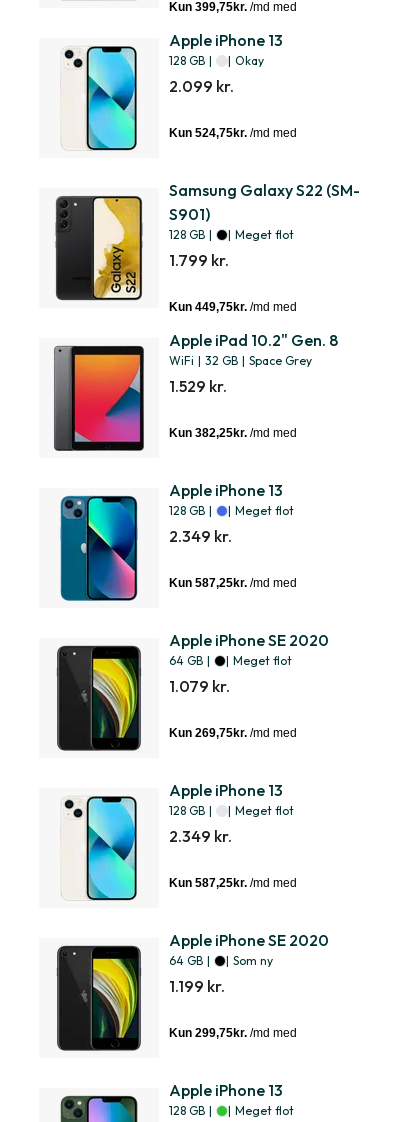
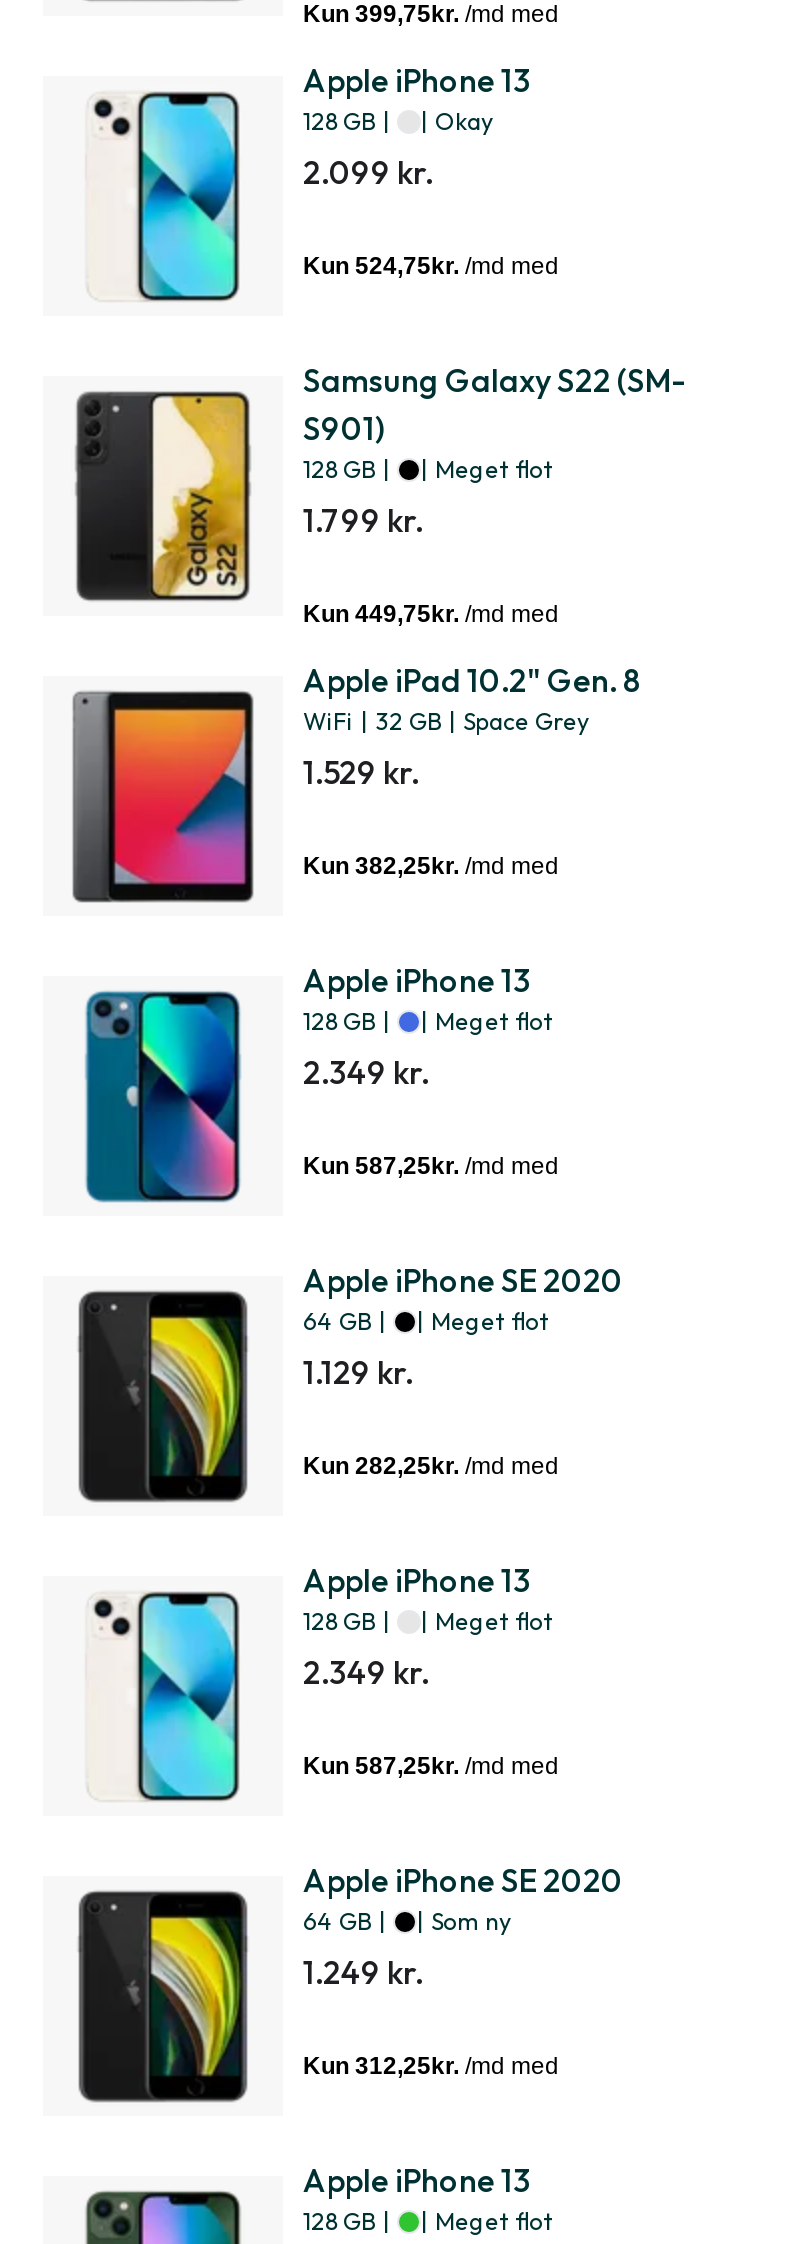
- 1.079 kr.
+ 1.129 kr.

- 1.199 kr.
+ 1.249 kr.
